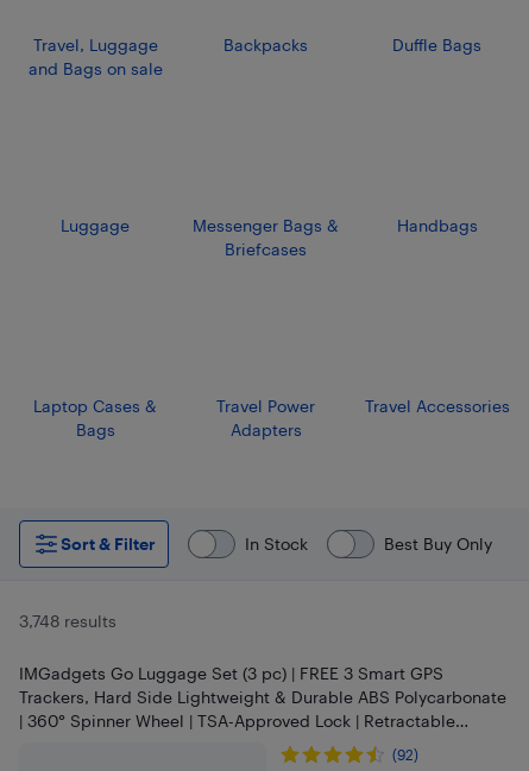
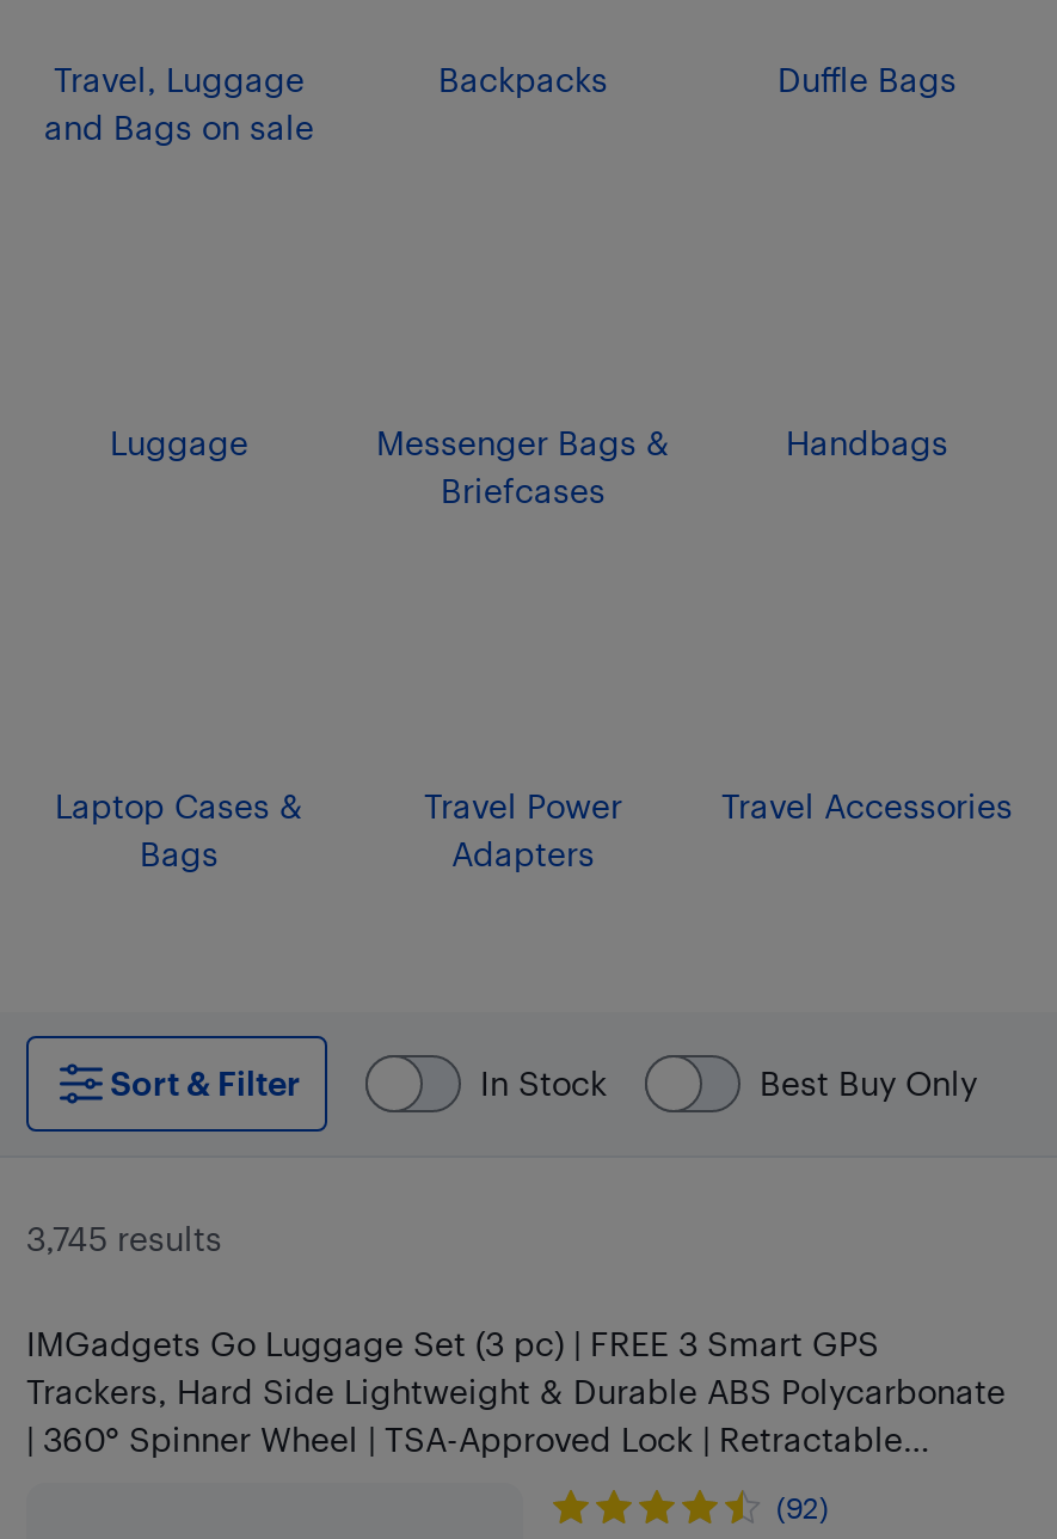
- 3,748 results
+ 3,745 results
